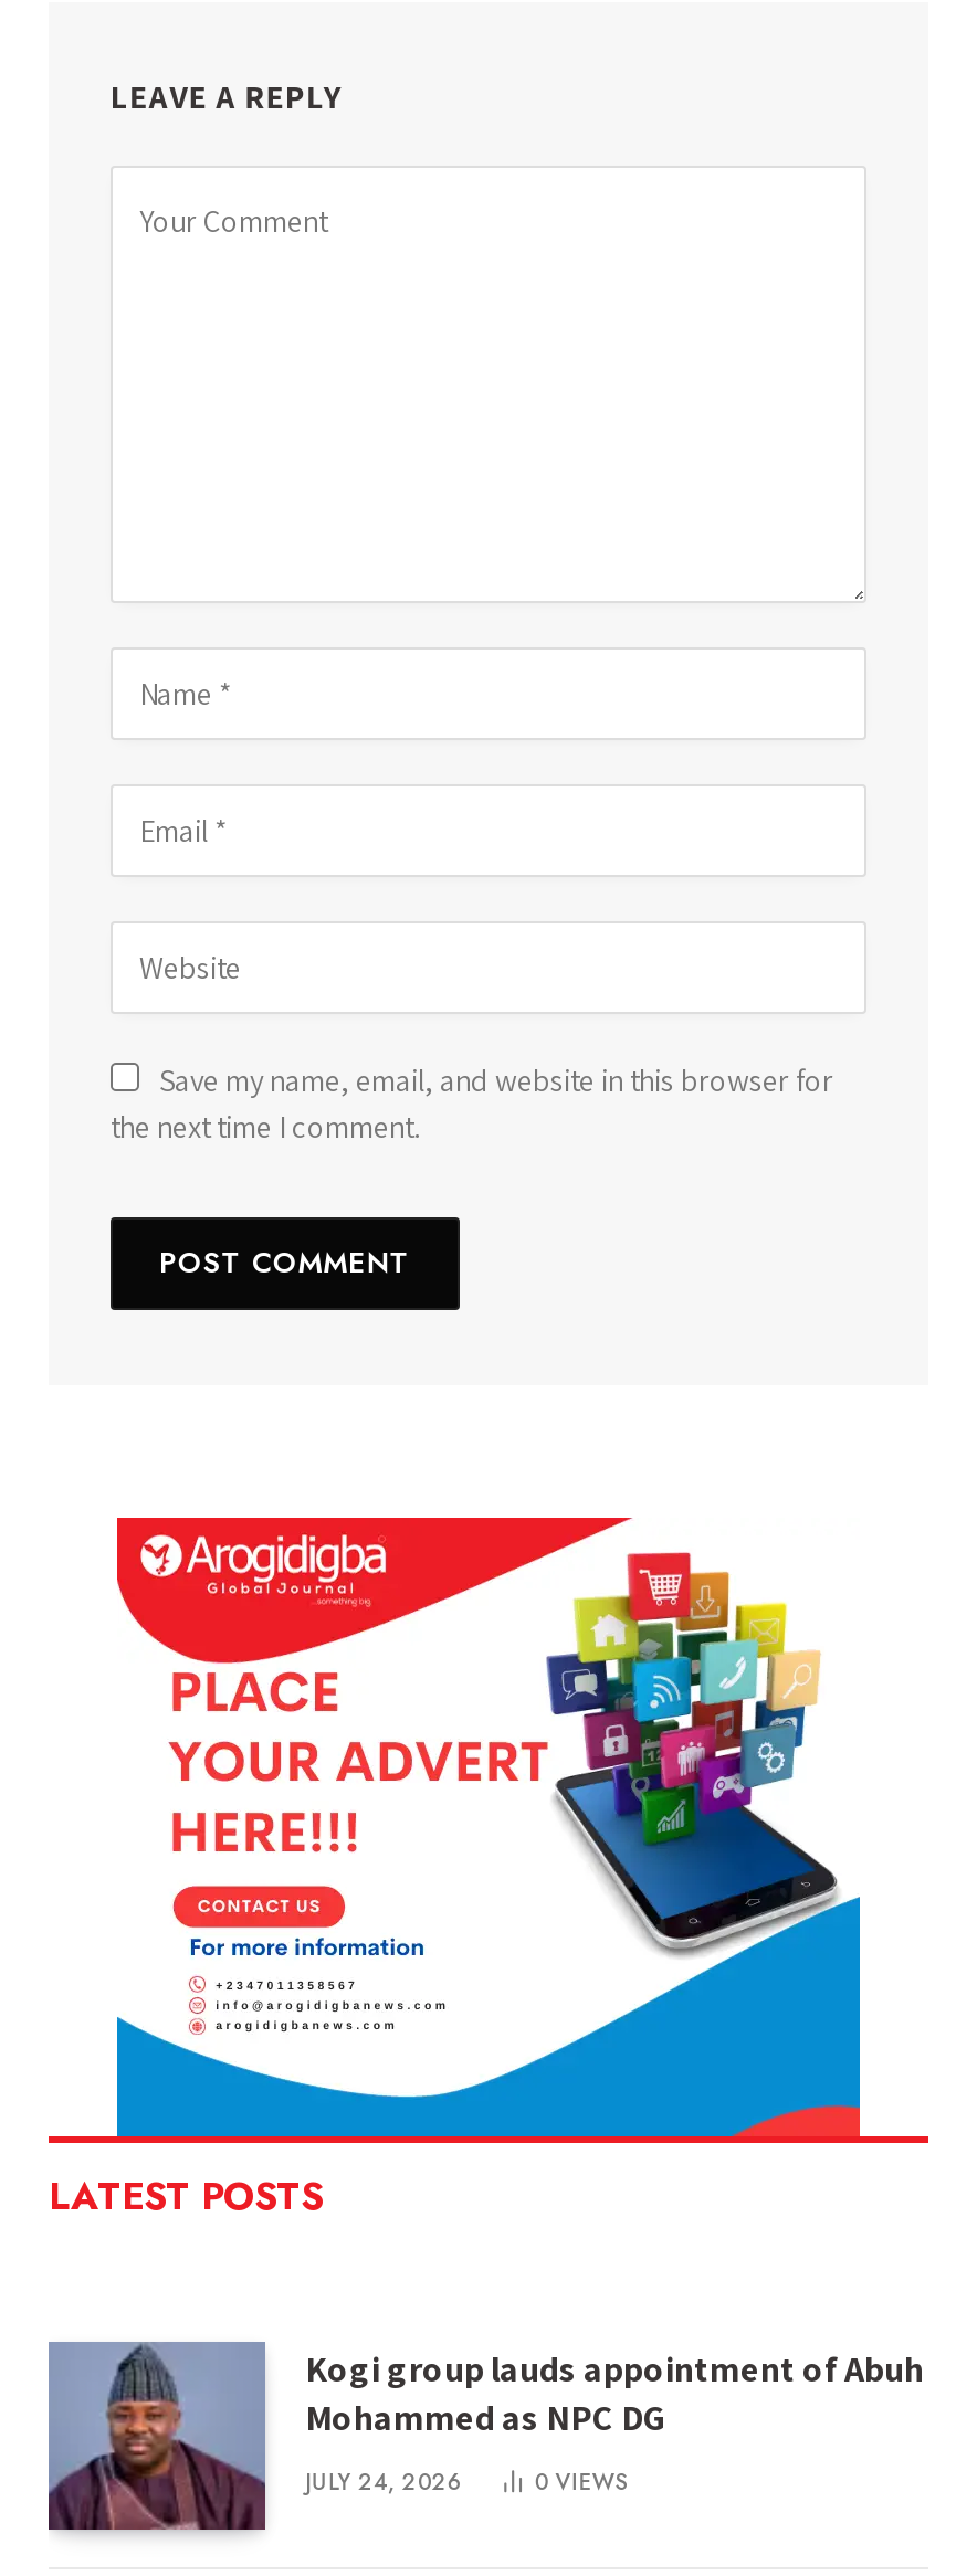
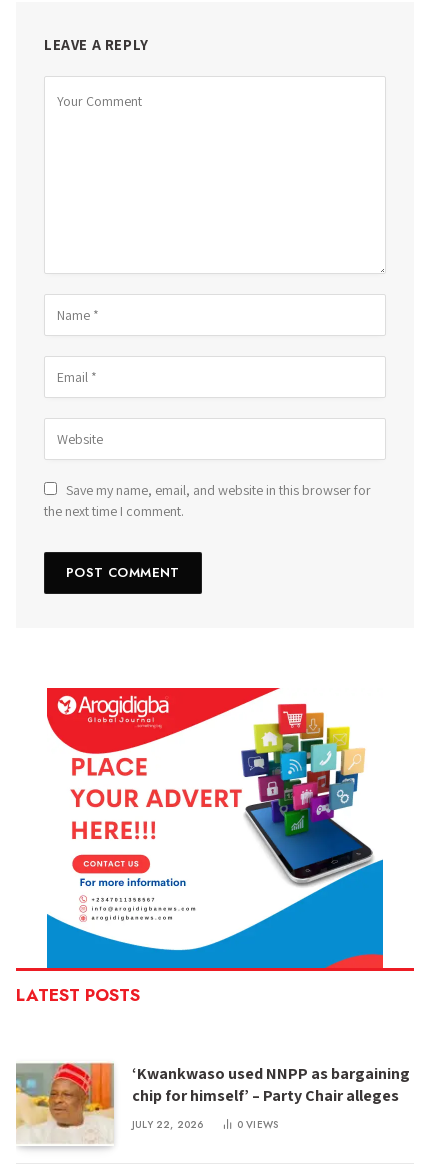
- [image]
- Kogi group lauds appointment of Abuh
- Mohammed as NPC DG
+ [image]
+ ‘Kwankwaso used NNPP as bargaining
+ chip for himself’ – Party Chair alleges

- JULY 24, 2026
+ JULY 22, 2026
